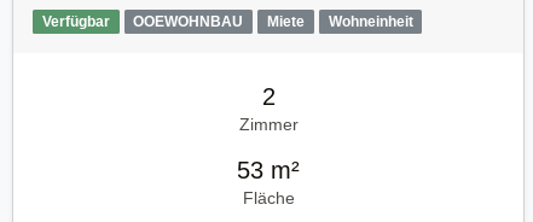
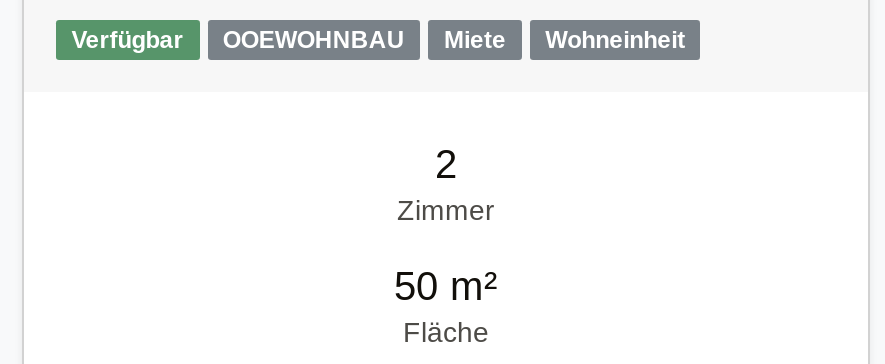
- 53 m²
+ 50 m²
